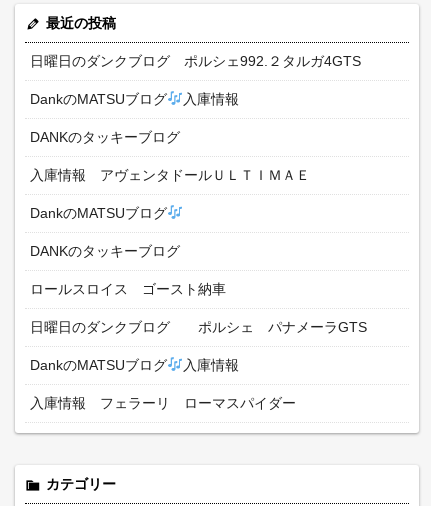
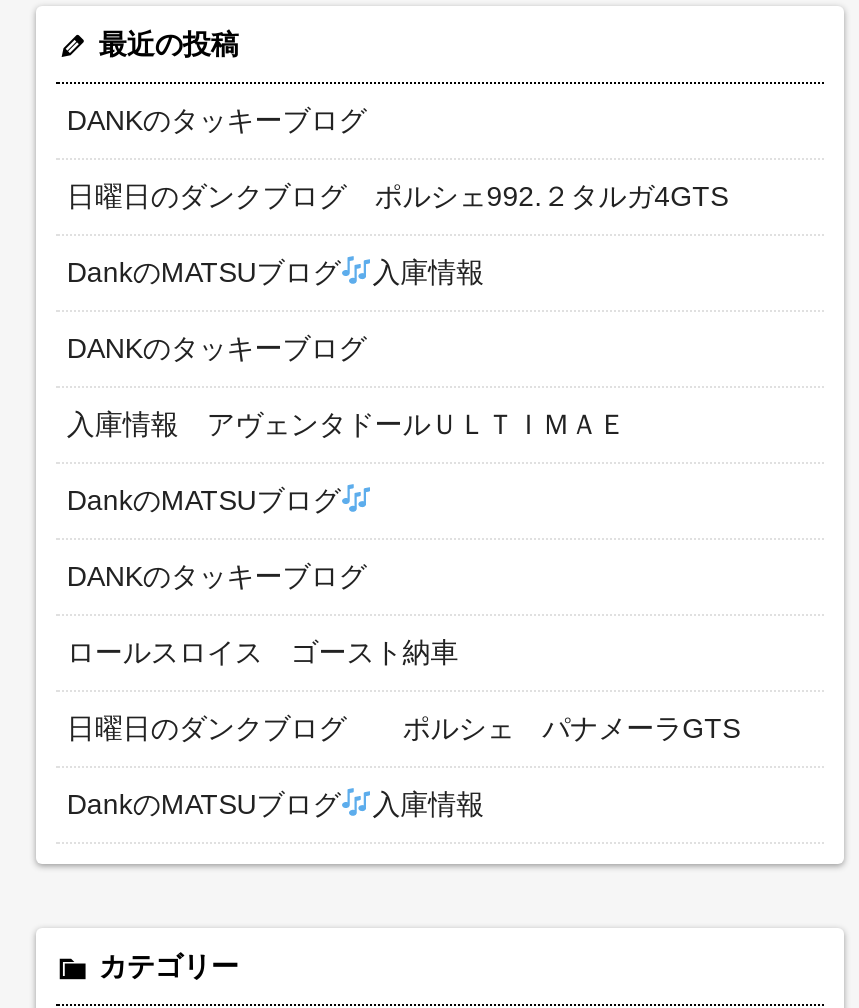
+ DANKのタッキーブログ

moved down: 日曜日のダンクブログ ポルシェ992.２タルガ4GTS | DankのMATSUブログ | 入庫情報 | ... | DankのMATSUブログ | 入庫情報

- 入庫情報 フェラーリ ローマスパイダー
